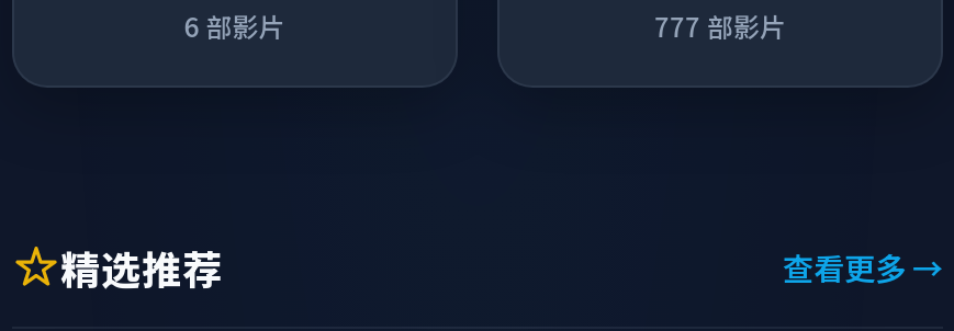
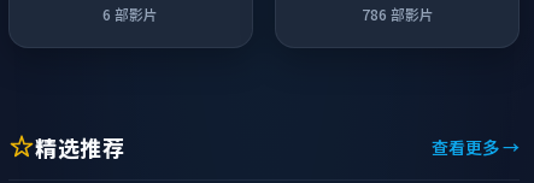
- 777部影片
+ 786部影片
